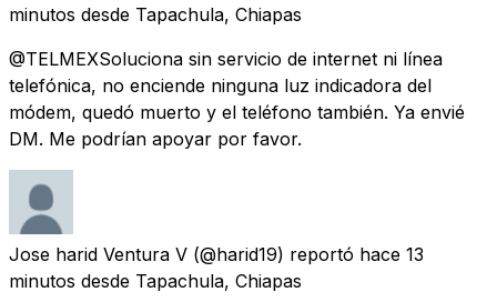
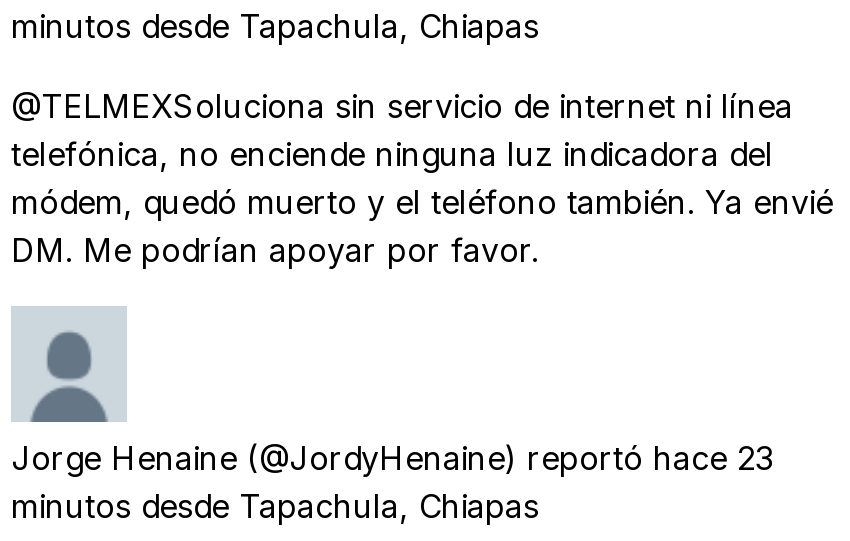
- Jose harid Ventura V (@harid19) reportó hace 13
+ Jorge Henaine (@JordyHenaine) reportó hace 23
